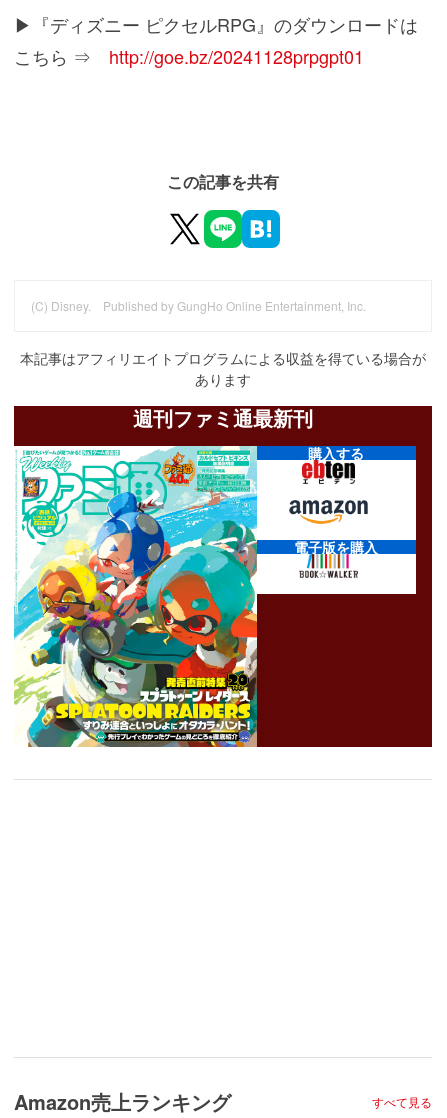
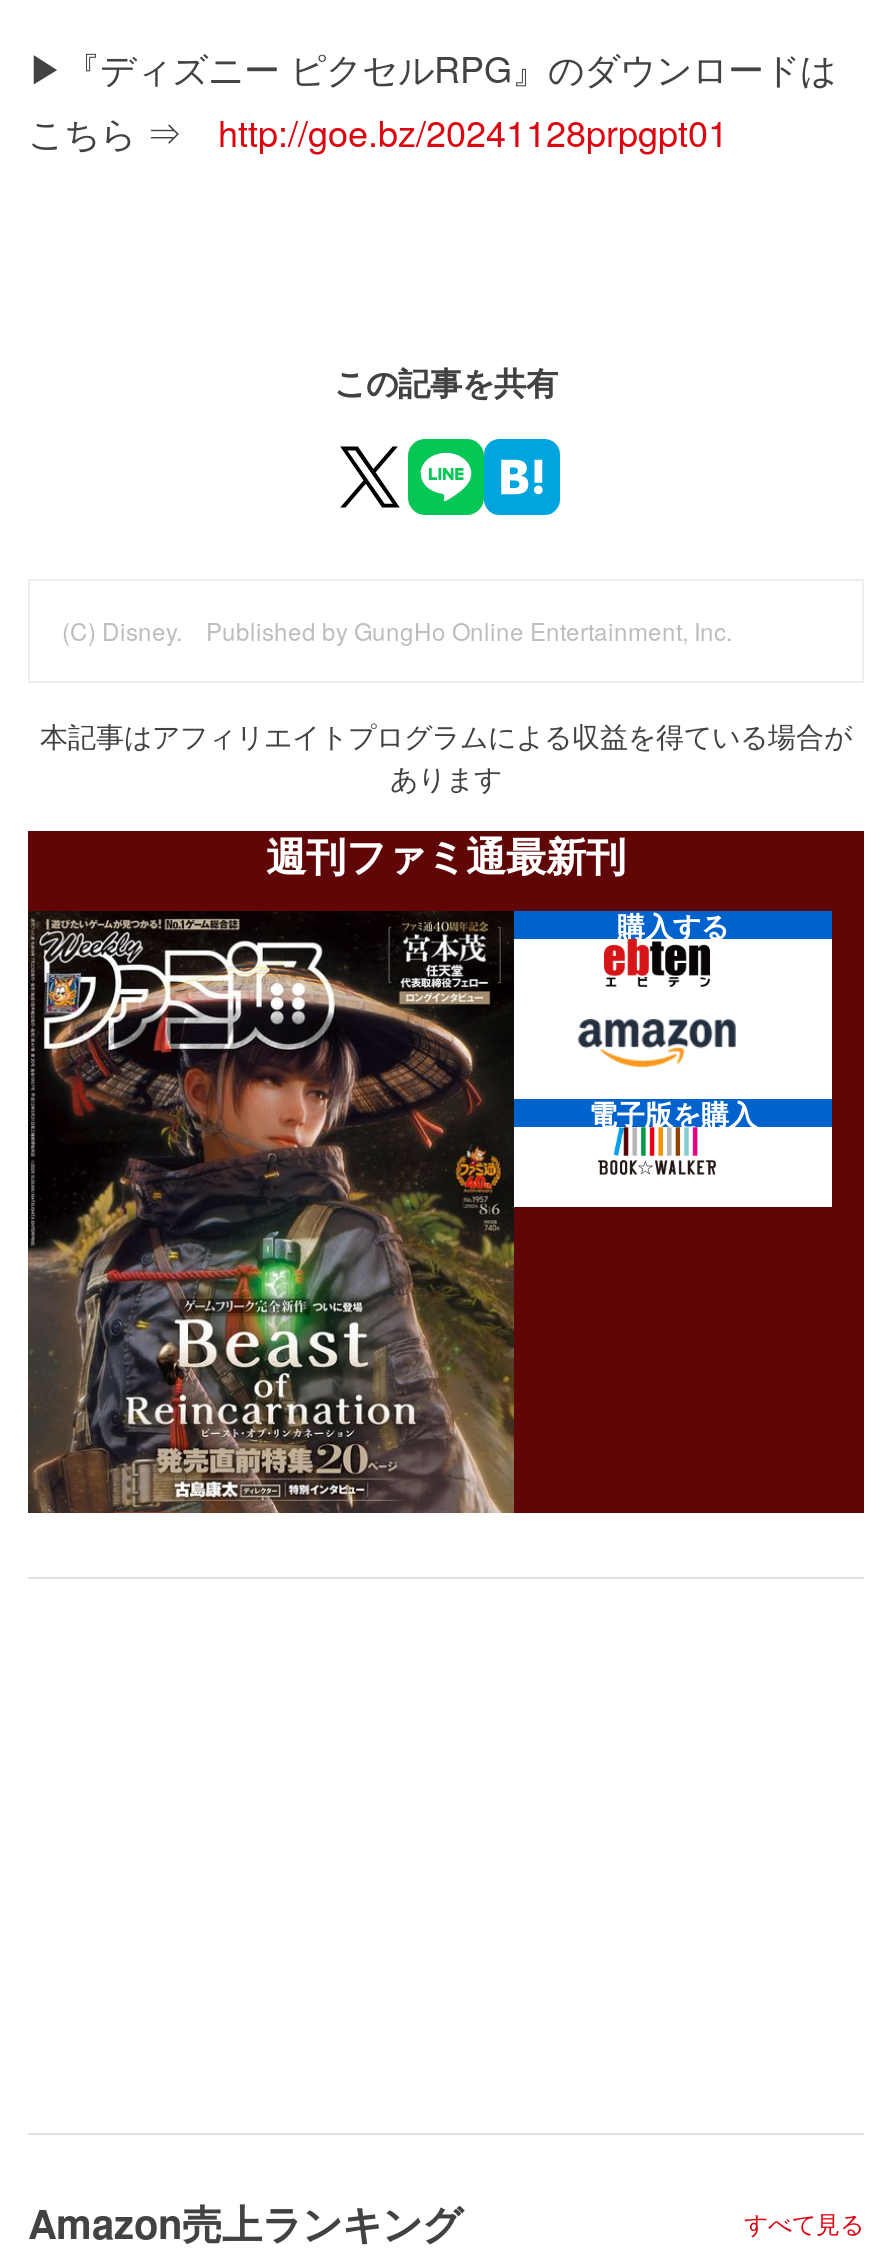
- [image]
+ [image]
